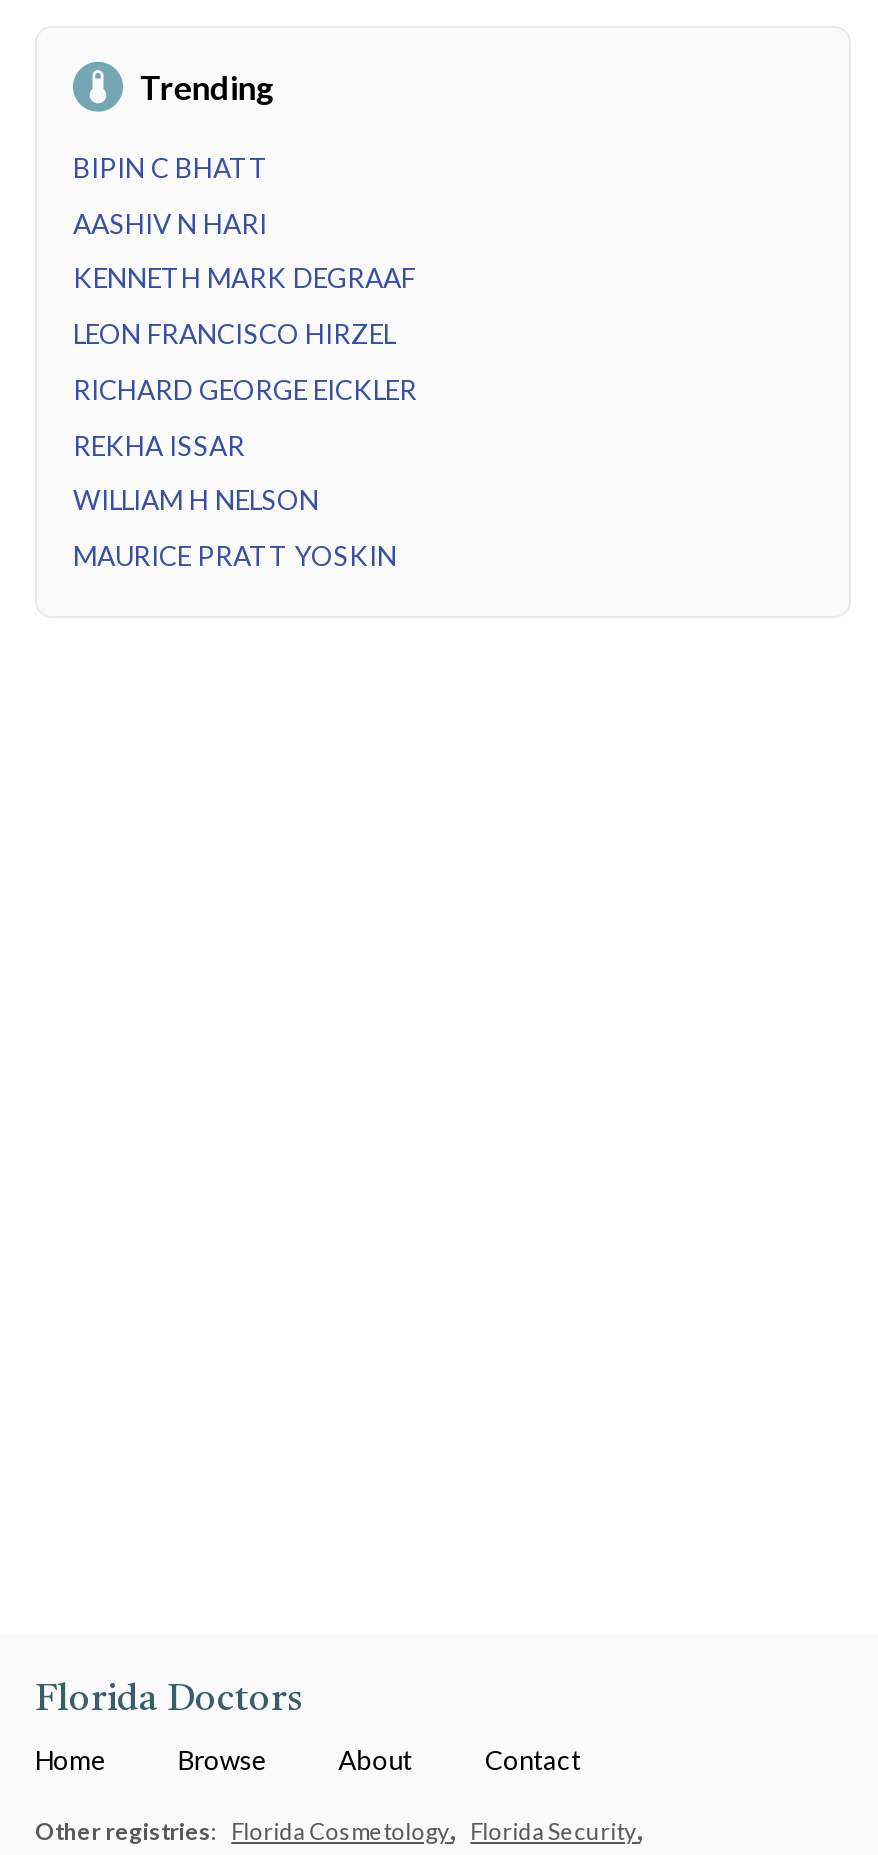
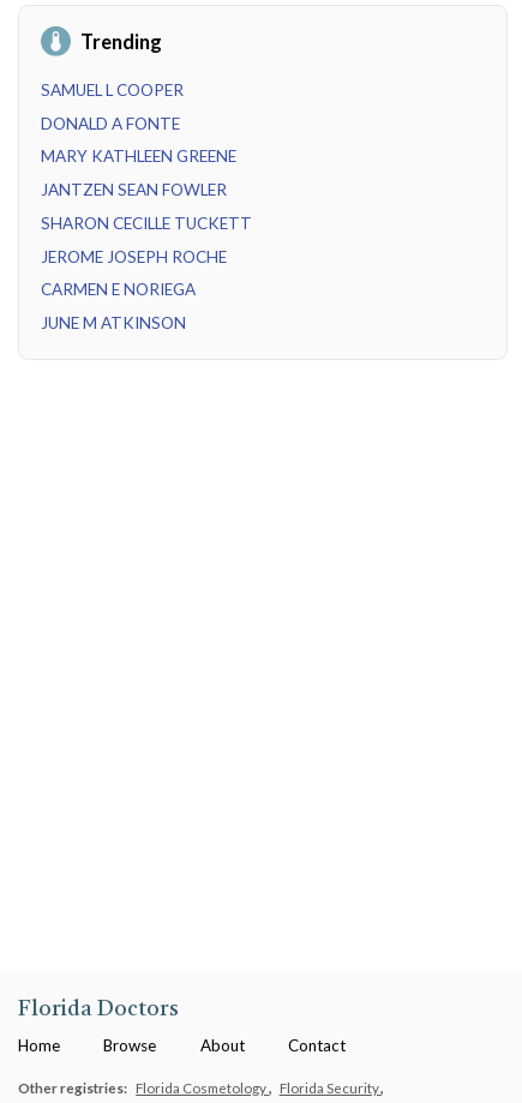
- BIPIN C BHATT
+ SAMUEL L COOPER

- AASHIV N HARI
+ DONALD A FONTE

- KENNETH MARK DEGRAAF
+ MARY KATHLEEN GREENE

- LEON FRANCISCO HIRZEL
+ JANTZEN SEAN FOWLER

- RICHARD GEORGE EICKLER
+ SHARON CECILLE TUCKETT

- REKHA ISSAR
+ JEROME JOSEPH ROCHE

- WILLIAM H NELSON
+ CARMEN E NORIEGA

- MAURICE PRATT YOSKIN
+ JUNE M ATKINSON
